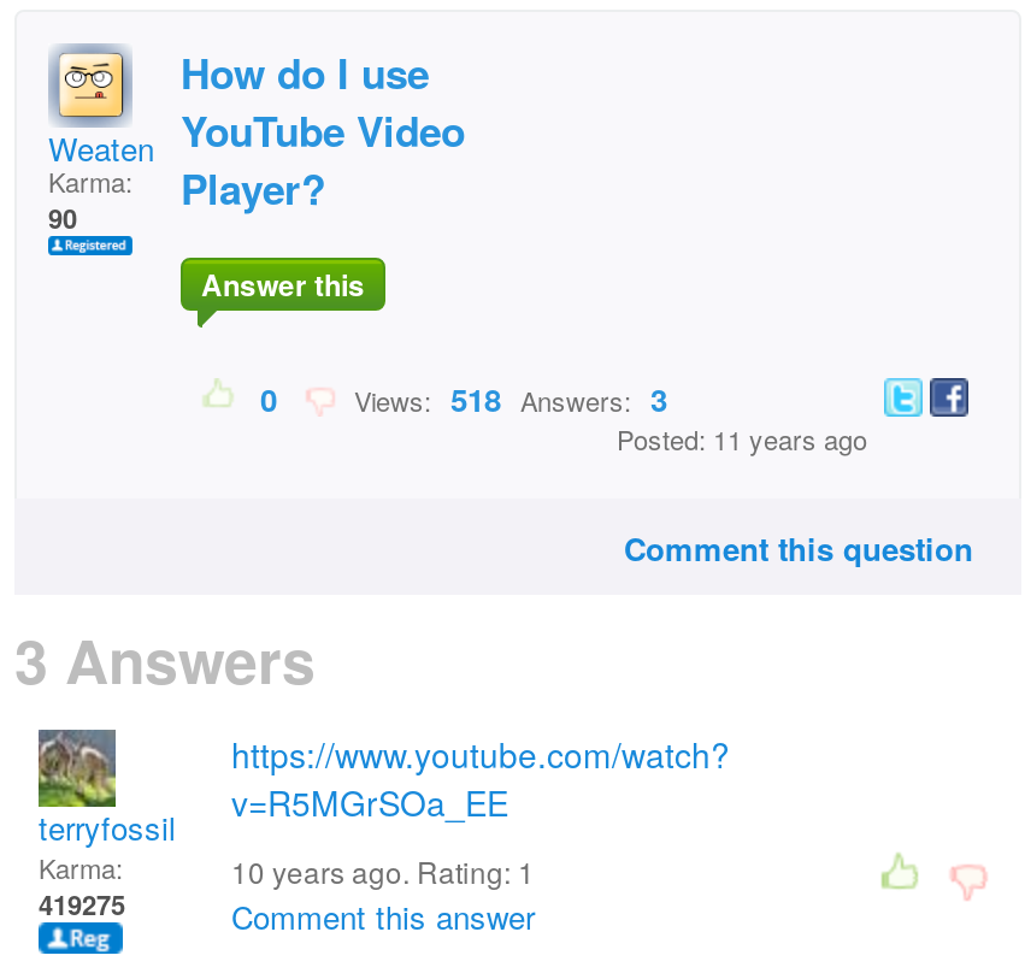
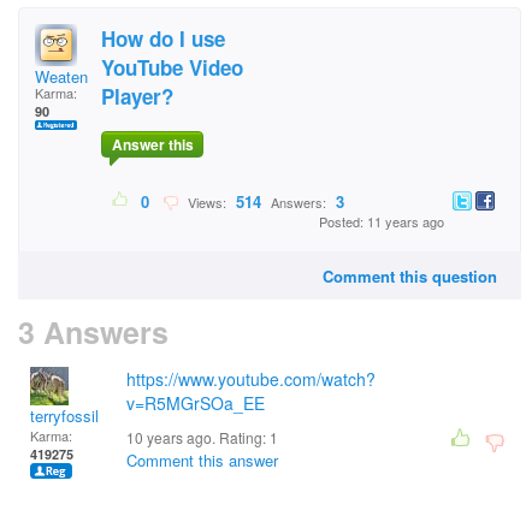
- Views: 518 Answers: 3
+ Views: 514 Answers: 3
